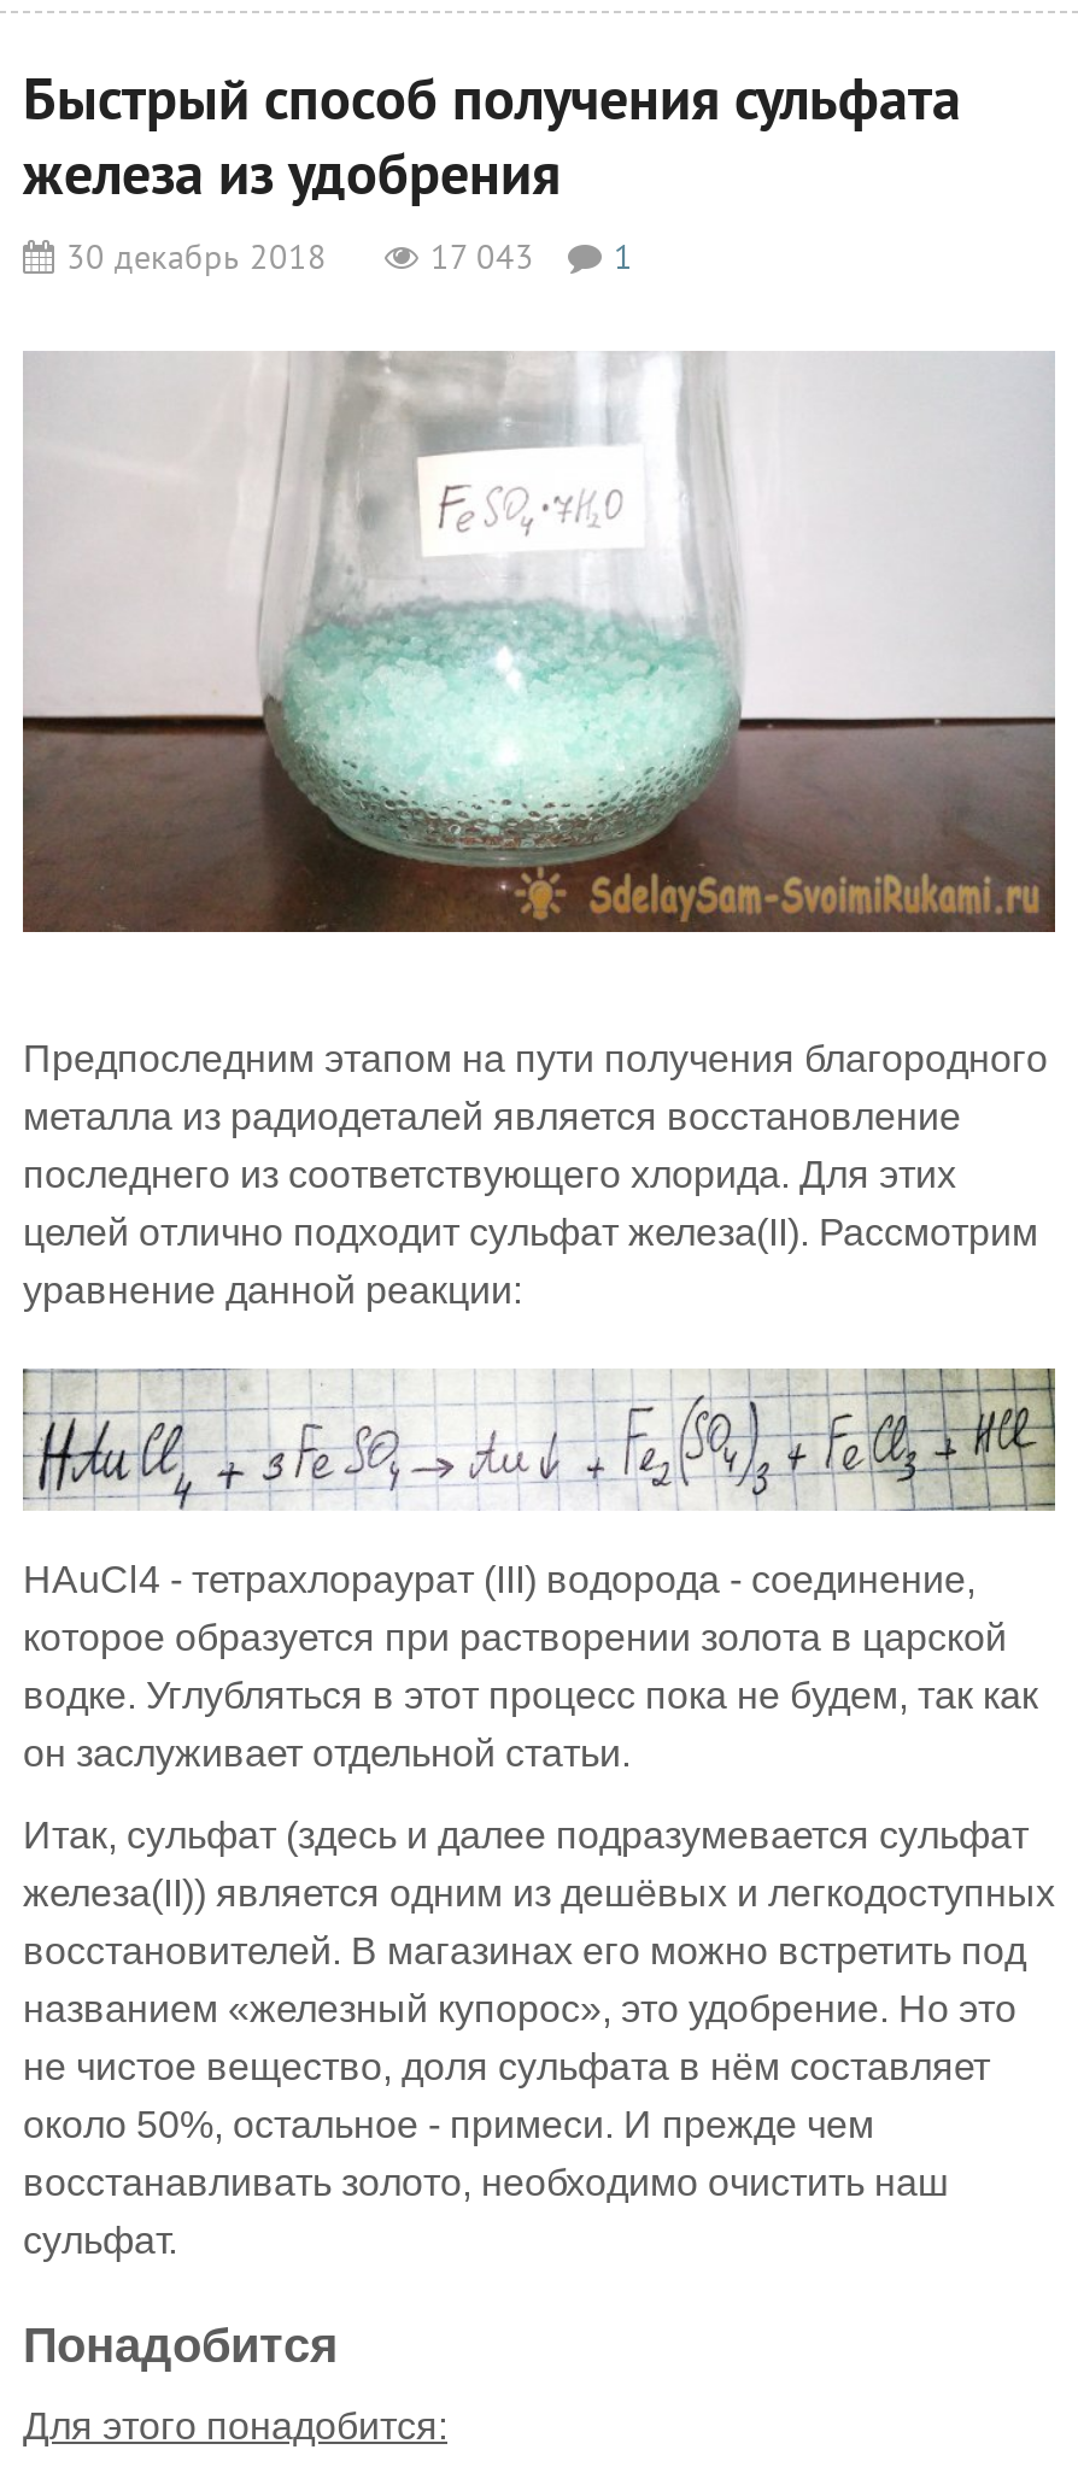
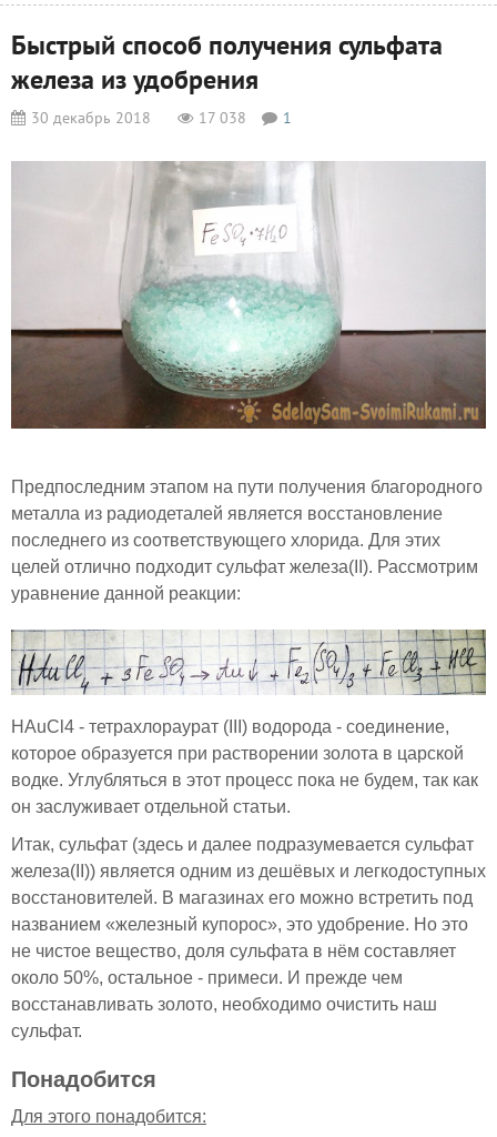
- 17 043 1
+ 17 038 1
